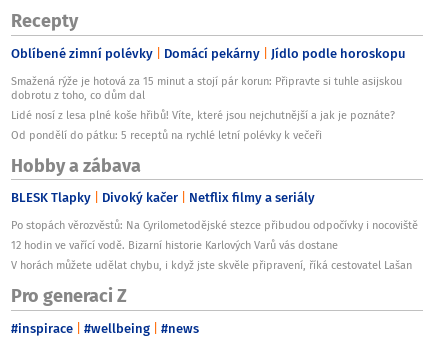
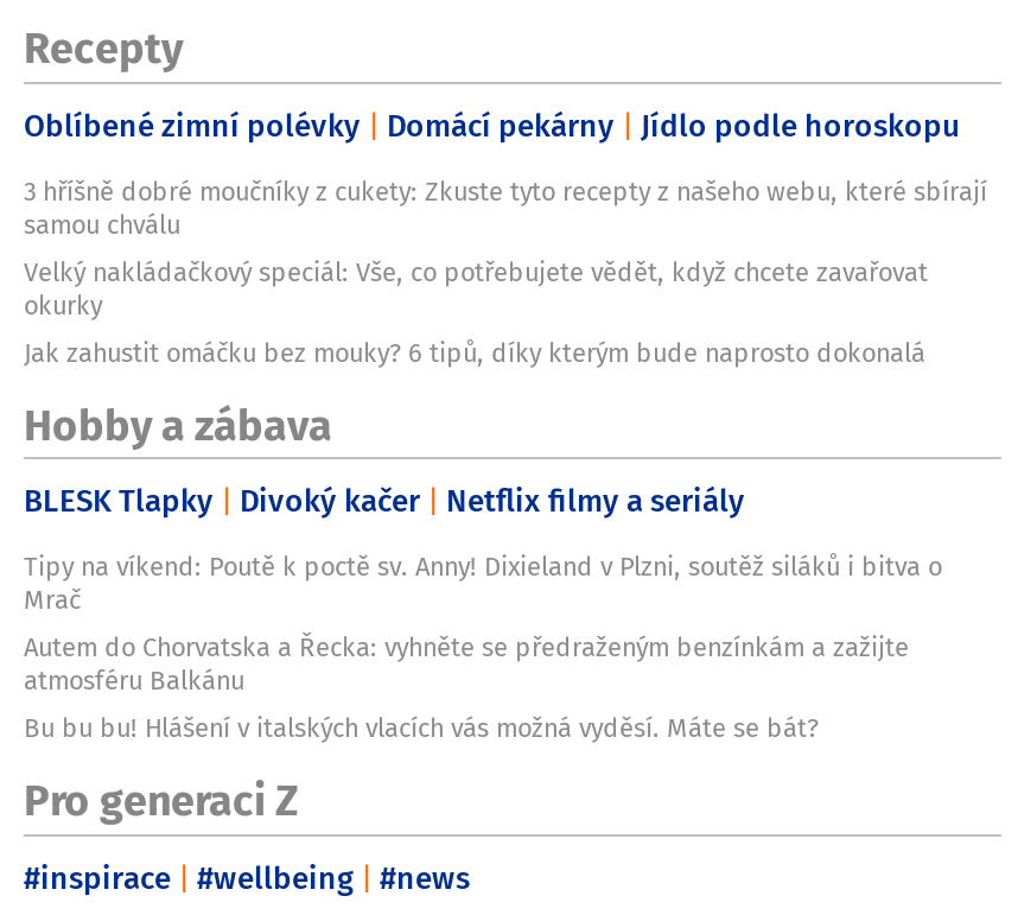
- Smažená rýže je hotová za 15 minut a stojí pár korun: Připravte si tuhle asijskou
- dobrotu z toho, co dům dal
- Lidé nosí z lesa plné koše hřibů! Víte, které jsou nejchutnější a jak je poznáte?
- Od pondělí do pátku: 5 receptů na rychlé letní polévky k večeři
+ 3 hříšně dobré moučníky z cukety: Zkuste tyto recepty z našeho webu, které sbírají
+ samou chválu
+ Velký nakládačkový speciál: Vše, co potřebujete vědět, když chcete zavařovat
+ okurky
+ Jak zahustit omáčku bez mouky? 6 tipů, díky kterým bude naprosto dokonalá

- Po stopách věrozvěstů: Na Cyrilometodějské stezce přibudou odpočívky i nocoviště
- 12 hodin ve vařící vodě. Bizarní historie Karlových Varů vás dostane
- V horách můžete udělat chybu, i když jste skvěle připravení, říká cestovatel Lašan
+ Tipy na víkend: Poutě k poctě sv. Anny! Dixieland v Plzni, soutěž siláků i bitva o
+ Mrač
+ Autem do Chorvatska a Řecka: vyhněte se předraženým benzínkám a zažijte
+ atmosféru Balkánu
+ Bu bu bu! Hlášení v italských vlacích vás možná vyděsí. Máte se bát?
